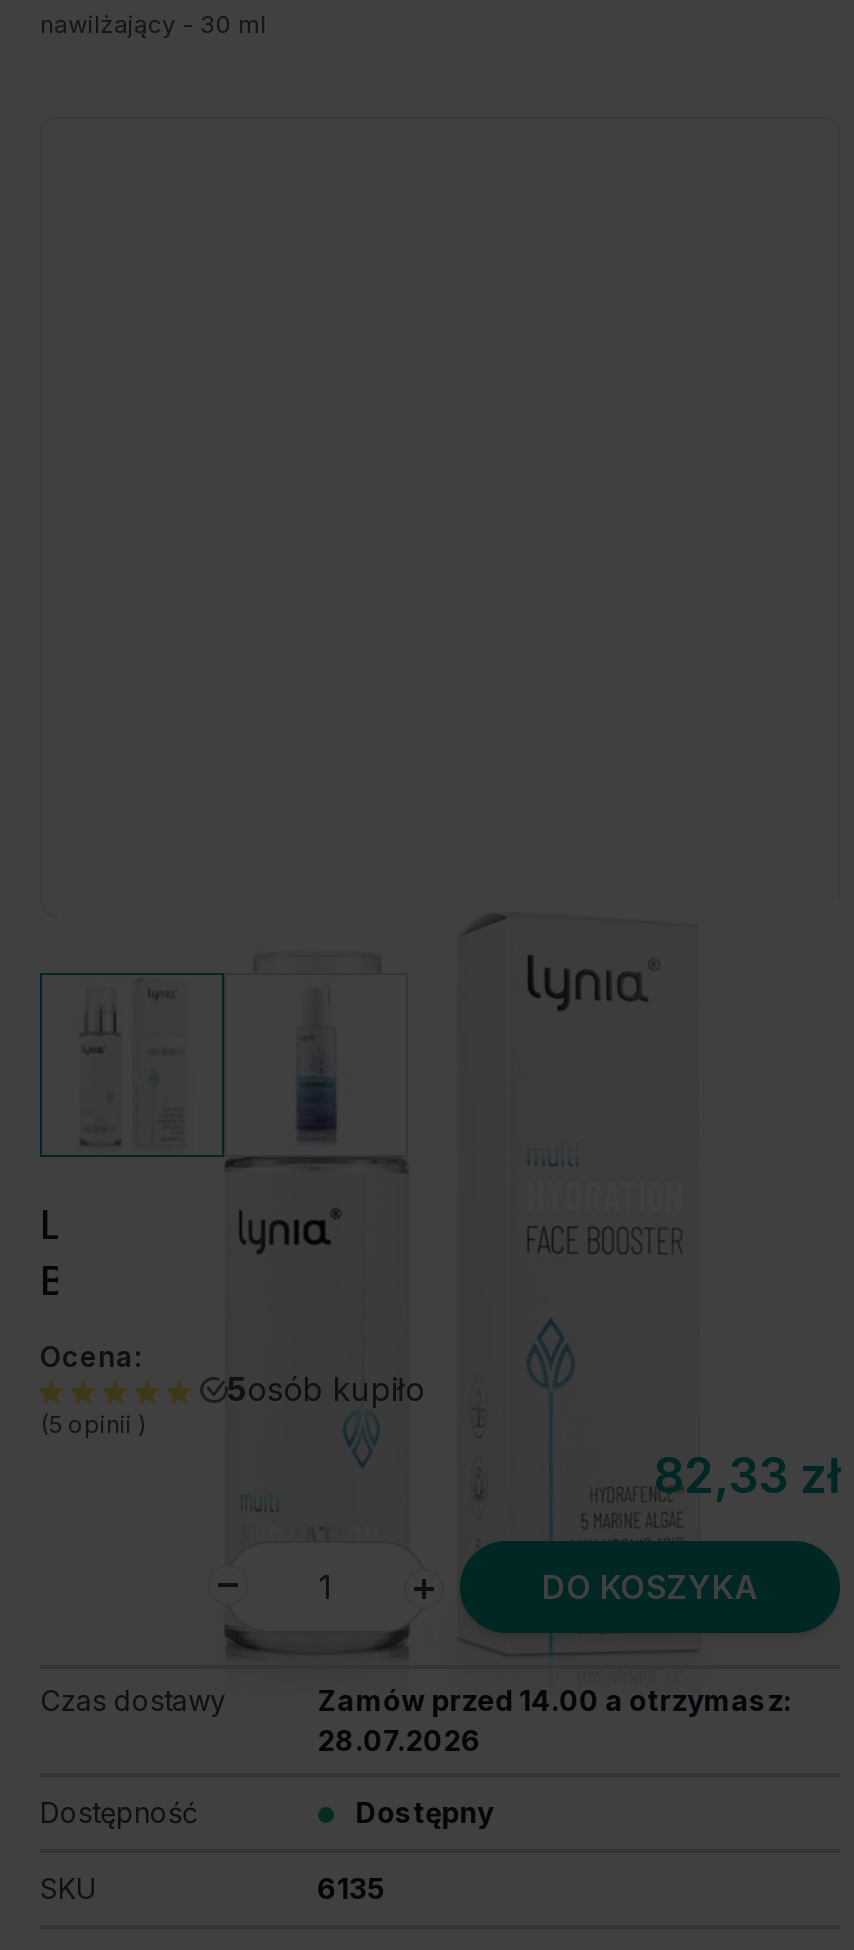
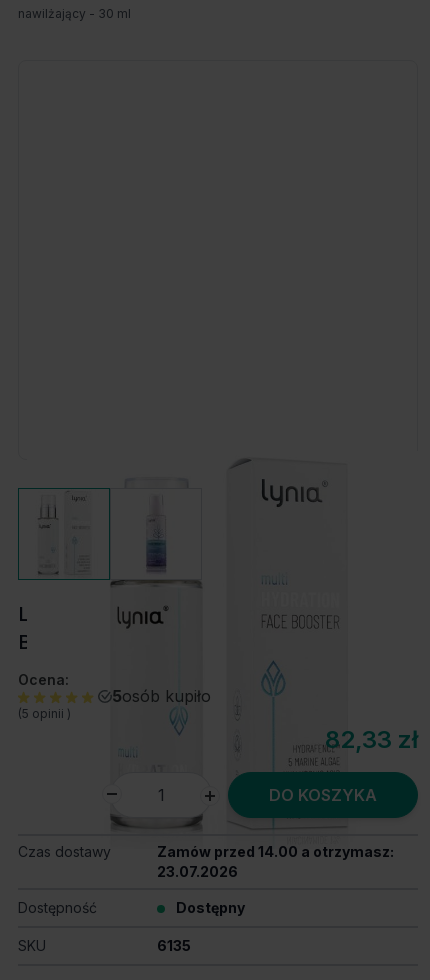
- 28.07.2026
+ 23.07.2026
